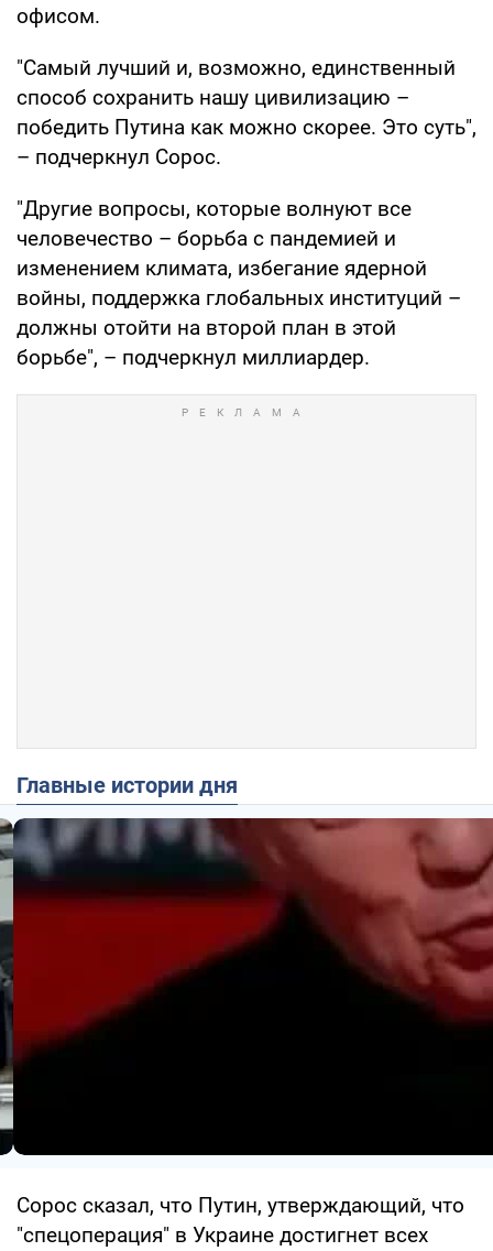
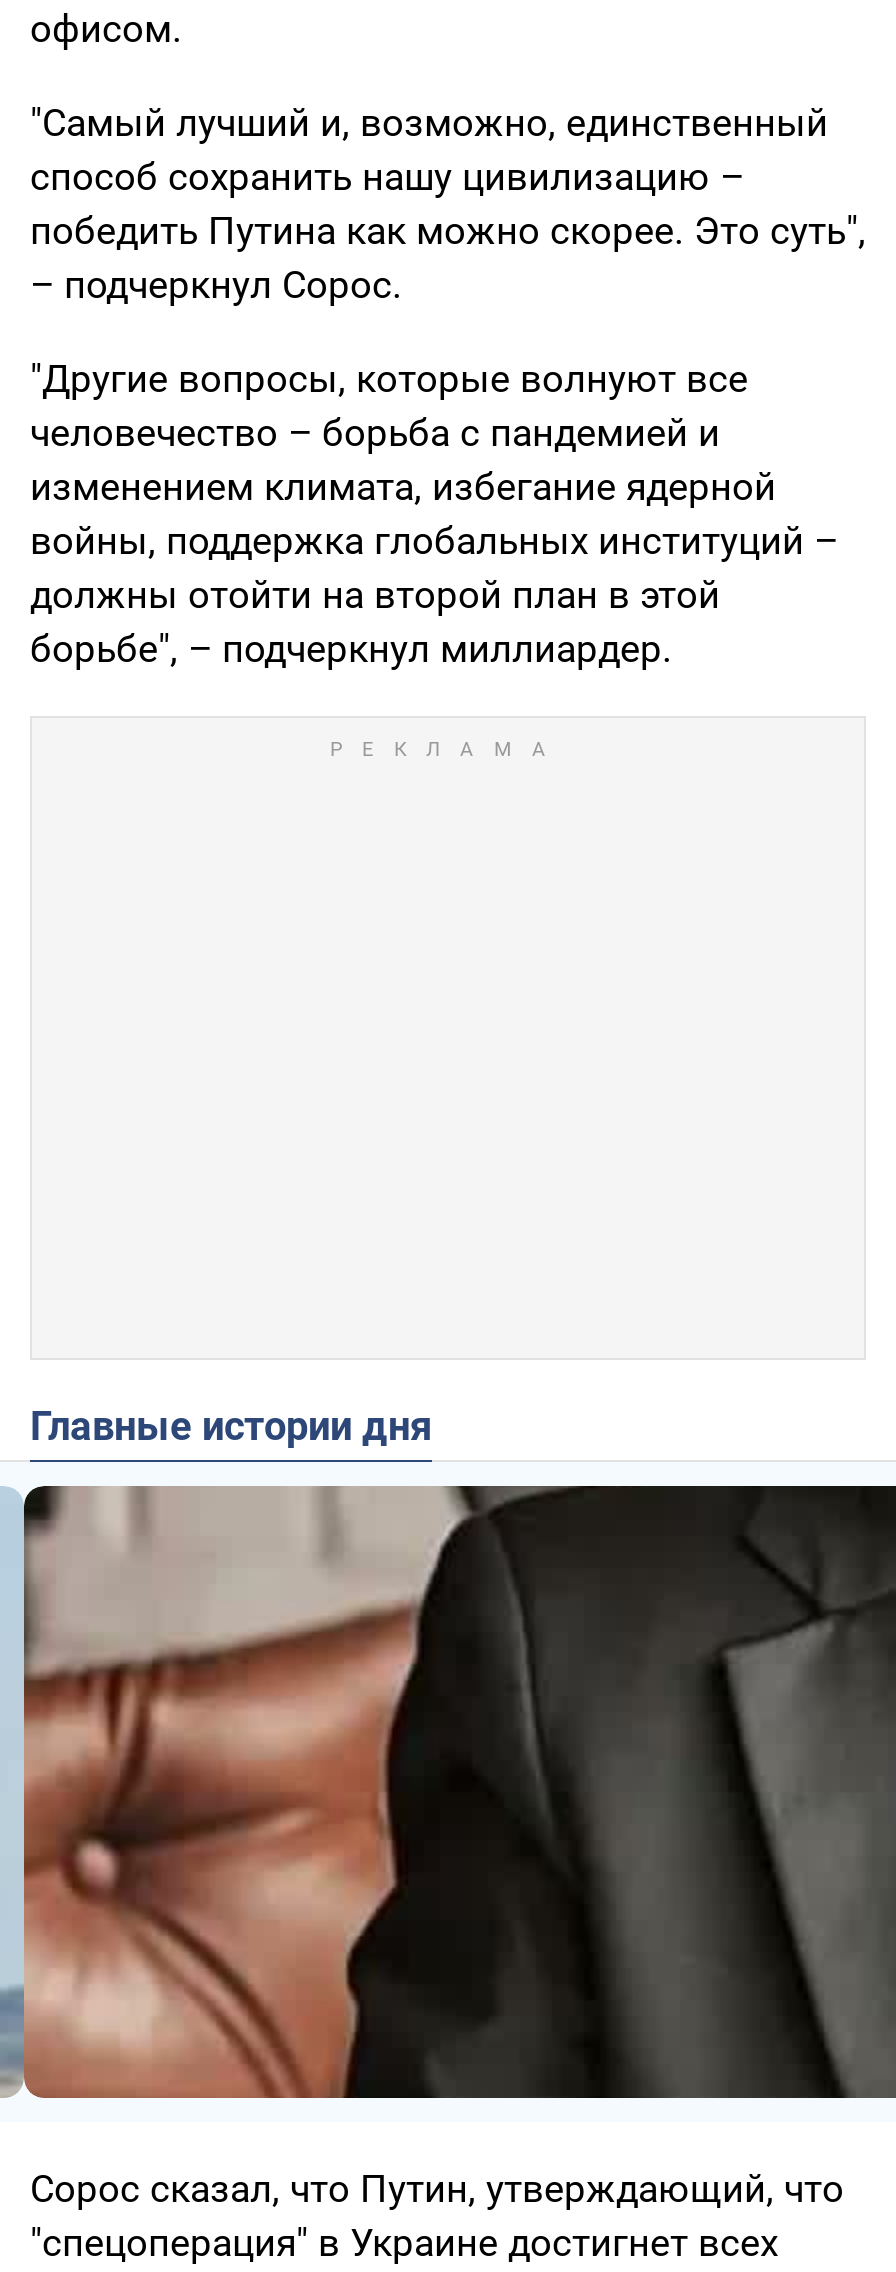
- [image]
+ [image]
